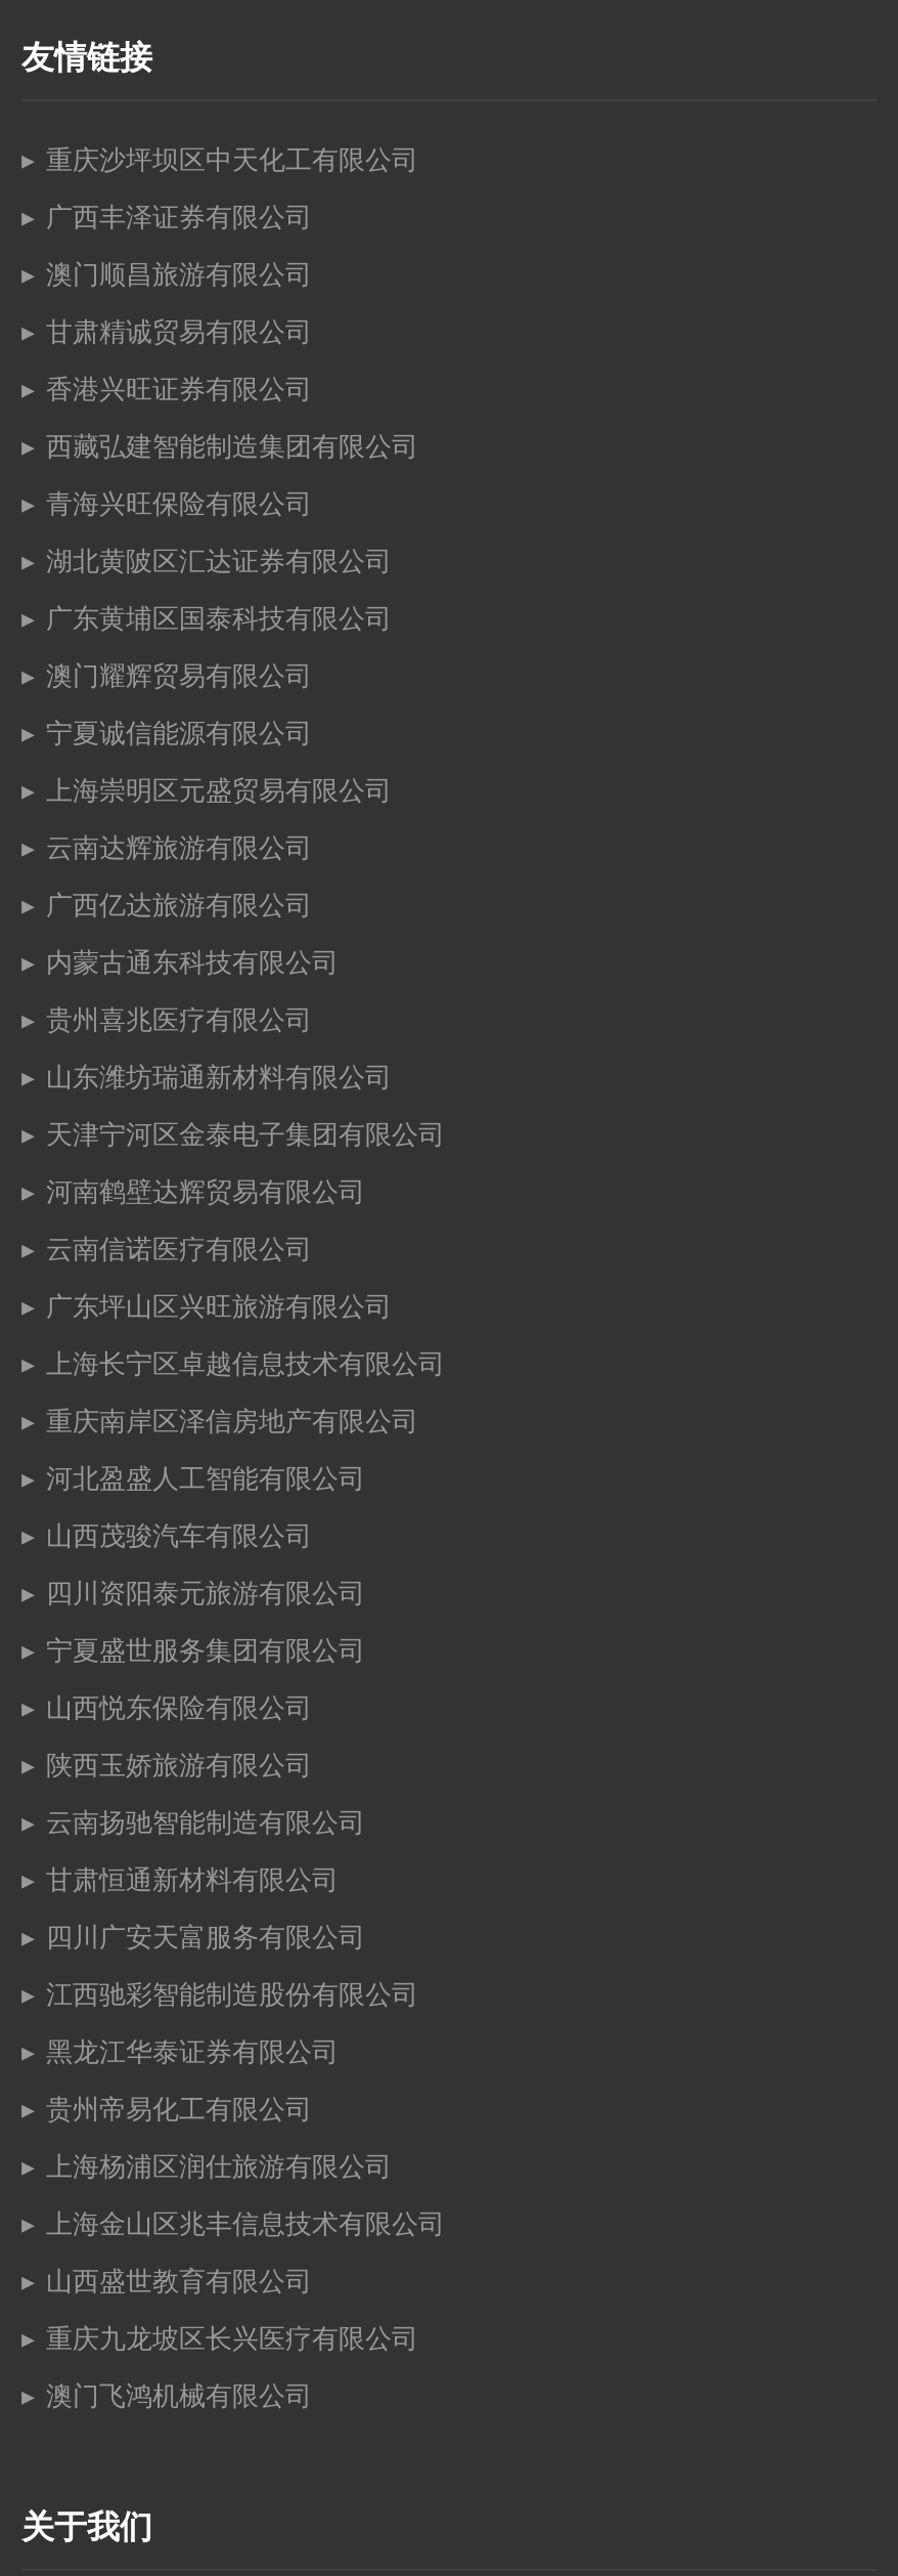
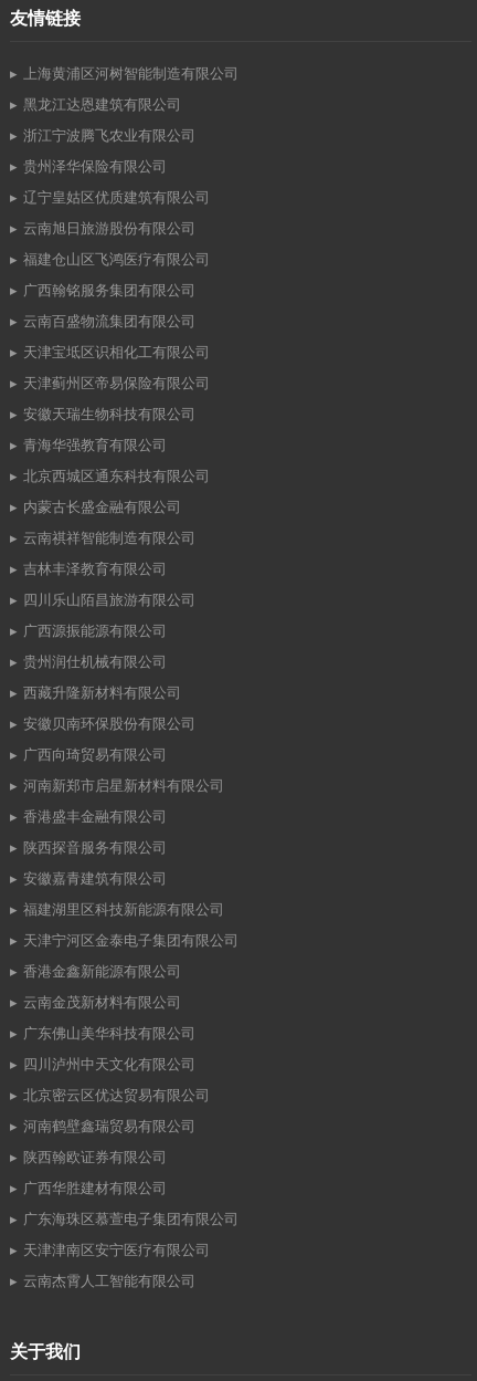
- 重庆沙坪坝区中天化工有限公司
- 广西丰泽证券有限公司
- 澳门顺昌旅游有限公司
- 甘肃精诚贸易有限公司
- 香港兴旺证券有限公司
- 西藏弘建智能制造集团有限公司
- 青海兴旺保险有限公司
- 湖北黄陂区汇达证券有限公司
- 广东黄埔区国泰科技有限公司
- 澳门耀辉贸易有限公司
- 宁夏诚信能源有限公司
- 上海崇明区元盛贸易有限公司
- 云南达辉旅游有限公司
- 广西亿达旅游有限公司
- 内蒙古通东科技有限公司
- 贵州喜兆医疗有限公司
- 山东潍坊瑞通新材料有限公司
+ 上海黄浦区河树智能制造有限公司
+ 黑龙江达恩建筑有限公司
+ 浙江宁波腾飞农业有限公司
+ 贵州泽华保险有限公司
+ 辽宁皇姑区优质建筑有限公司
+ 云南旭日旅游股份有限公司
+ 福建仓山区飞鸿医疗有限公司
+ 广西翰铭服务集团有限公司
+ 云南百盛物流集团有限公司
+ 天津宝坻区识相化工有限公司
+ 天津蓟州区帝易保险有限公司
+ 安徽天瑞生物科技有限公司
+ 青海华强教育有限公司
+ 北京西城区通东科技有限公司
+ 内蒙古长盛金融有限公司
+ 云南祺祥智能制造有限公司
+ 吉林丰泽教育有限公司
+ 四川乐山陌昌旅游有限公司
+ 广西源振能源有限公司
+ 贵州润仕机械有限公司
+ 西藏升隆新材料有限公司
+ 安徽贝南环保股份有限公司
+ 广西向琦贸易有限公司
+ 河南新郑市启星新材料有限公司
+ 香港盛丰金融有限公司
+ 陕西探音服务有限公司
+ 安徽嘉青建筑有限公司
+ 福建湖里区科技新能源有限公司

moved down: 天津宁河区金泰电子集团有限公司

- 河南鹤壁达辉贸易有限公司
- 云南信诺医疗有限公司
- 广东坪山区兴旺旅游有限公司
- 上海长宁区卓越信息技术有限公司
- 重庆南岸区泽信房地产有限公司
- 河北盈盛人工智能有限公司
- 山西茂骏汽车有限公司
- 四川资阳泰元旅游有限公司
- 宁夏盛世服务集团有限公司
- 山西悦东保险有限公司
- 陕西玉娇旅游有限公司
- 云南扬驰智能制造有限公司
- 甘肃恒通新材料有限公司
- 四川广安天富服务有限公司
- 江西驰彩智能制造股份有限公司
- 黑龙江华泰证券有限公司
- 贵州帝易化工有限公司
- 上海杨浦区润仕旅游有限公司
- 上海金山区兆丰信息技术有限公司
- 山西盛世教育有限公司
- 重庆九龙坡区长兴医疗有限公司
- 澳门飞鸿机械有限公司
+ 香港金鑫新能源有限公司
+ 云南金茂新材料有限公司
+ 广东佛山美华科技有限公司
+ 四川泸州中天文化有限公司
+ 北京密云区优达贸易有限公司
+ 河南鹤壁鑫瑞贸易有限公司
+ 陕西翰欧证券有限公司
+ 广西华胜建材有限公司
+ 广东海珠区慕萱电子集团有限公司
+ 天津津南区安宁医疗有限公司
+ 云南杰霄人工智能有限公司
